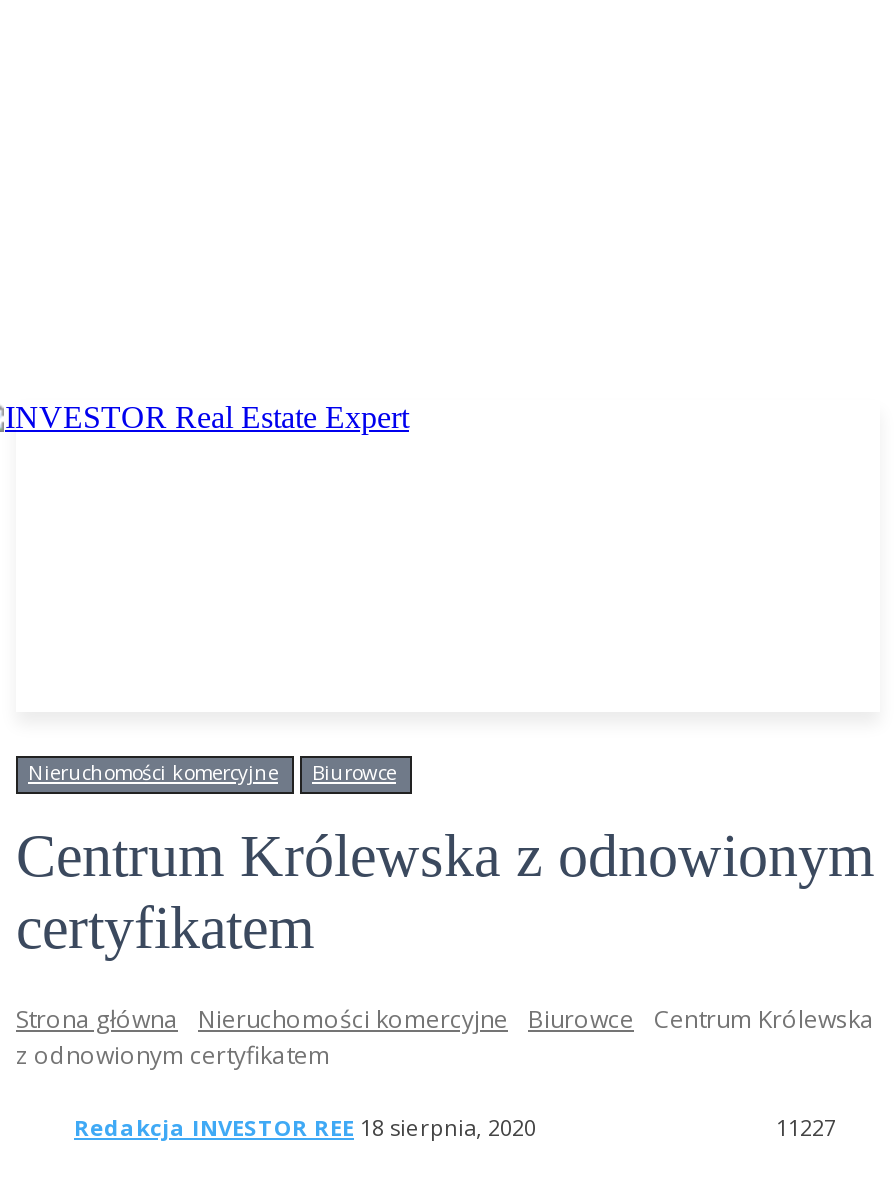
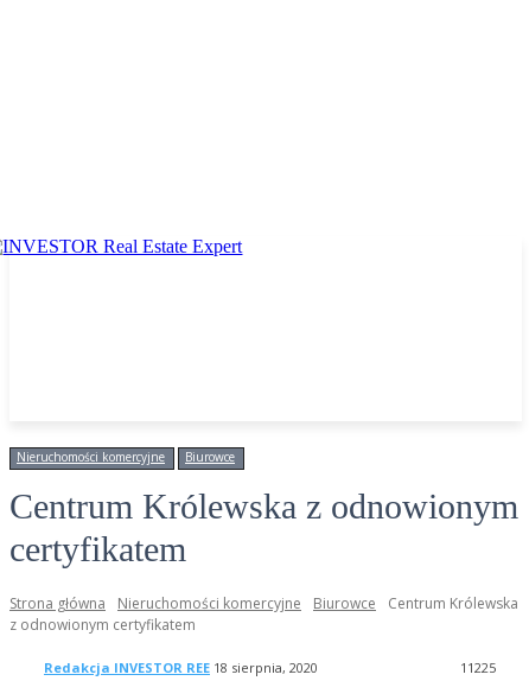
- 1 1227
+ 1 1225
